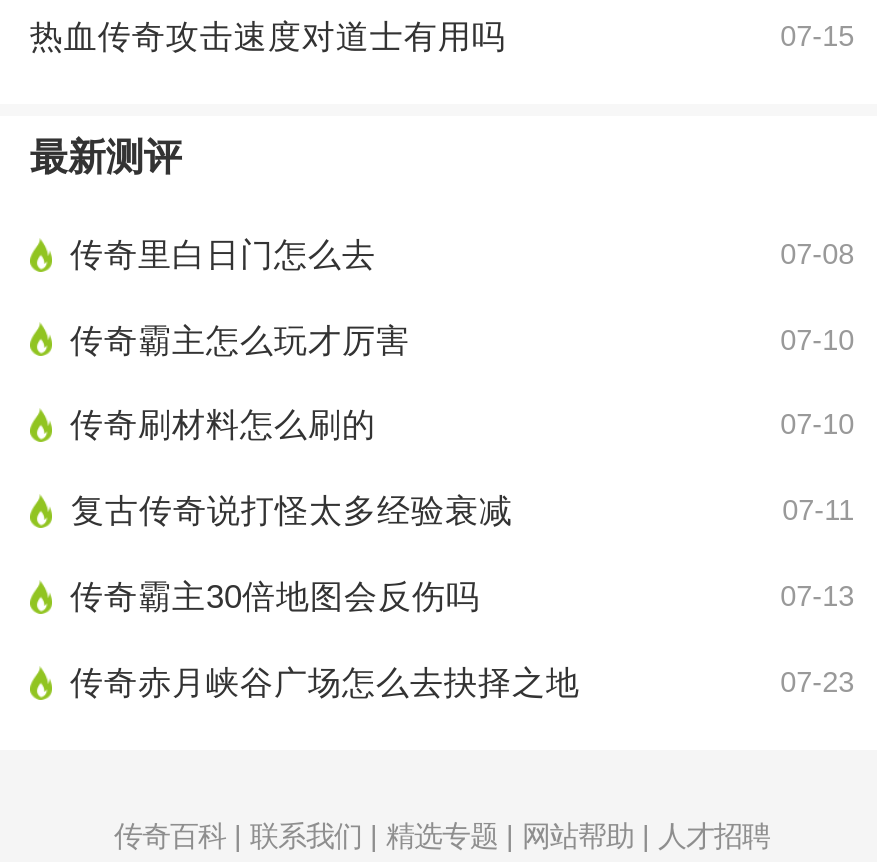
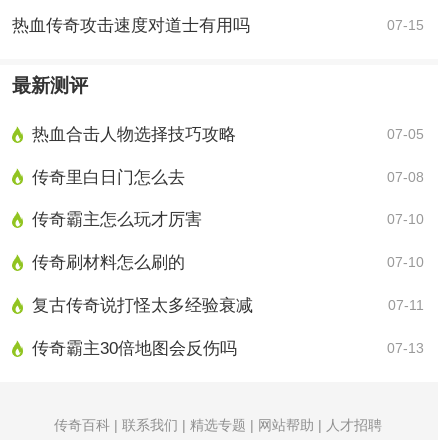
+ 热血合击人物选择技巧攻略
+ 07-05

moved down: 传奇里白日门怎么去 | 07-08 | 传奇霸主怎么玩才厉害 | ... | 传奇霸主30倍地图会反伤吗 | 07-13

- 传奇赤月峡谷广场怎么去抉择之地
- 07-23
